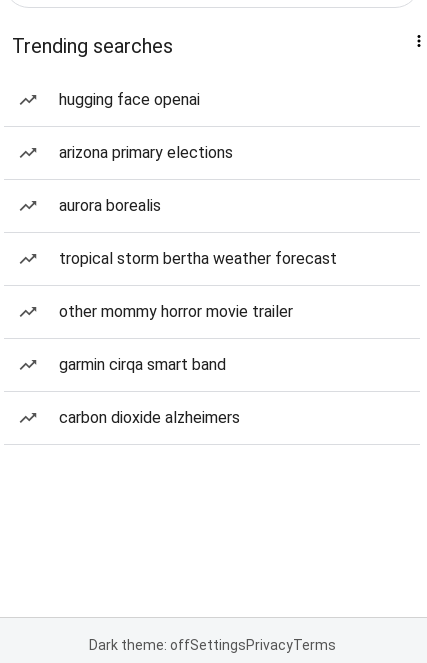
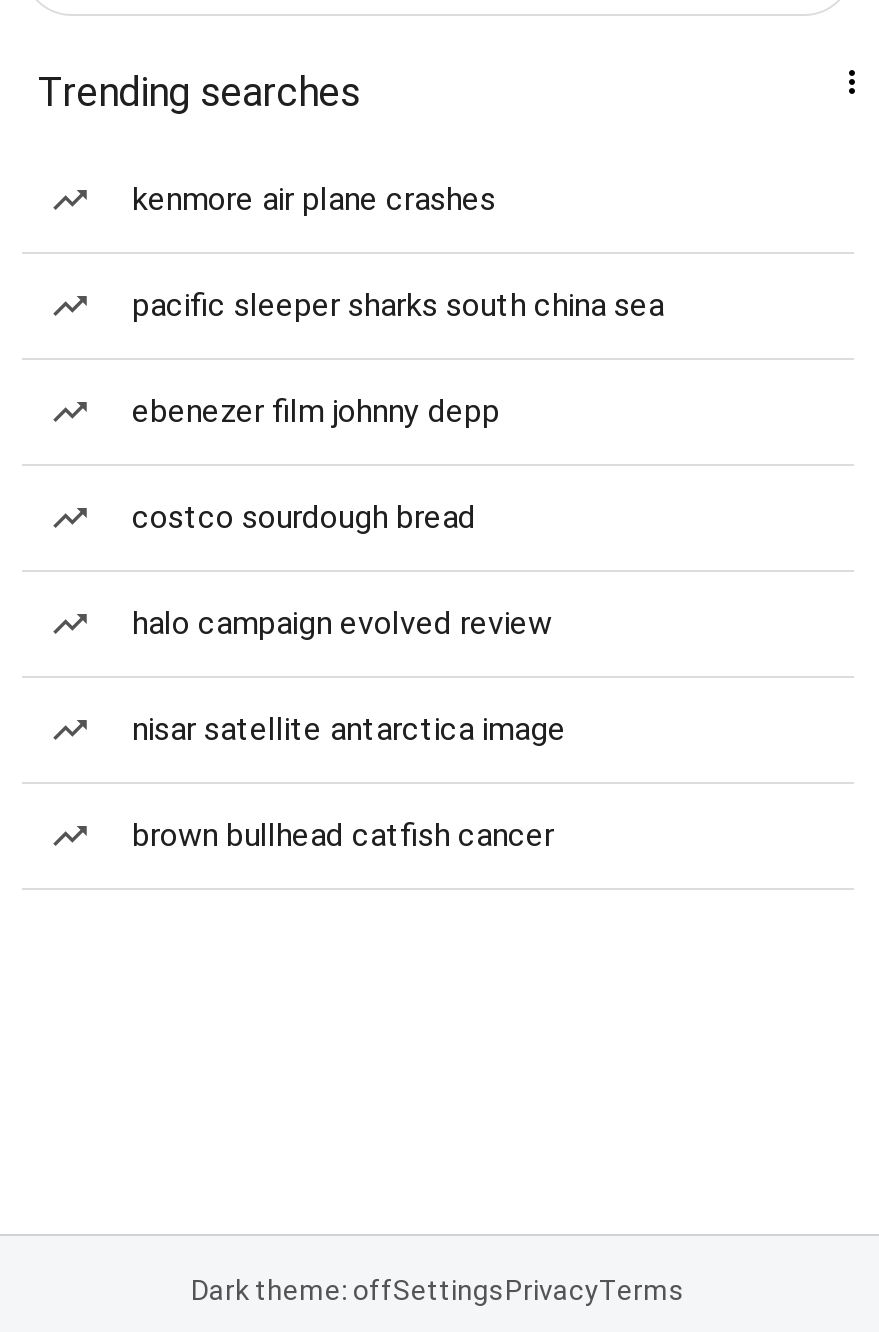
- hugging face openai
+ kenmore air plane crashes

- arizona primary elections
+ pacific sleeper sharks south china sea

- aurora borealis
+ ebenezer film johnny depp

- tropical storm bertha weather forecast
+ costco sourdough bread

- other mommy horror movie trailer
+ halo campaign evolved review

- garmin cirqa smart band
+ nisar satellite antarctica image

- carbon dioxide alzheimers
+ brown bullhead catfish cancer
